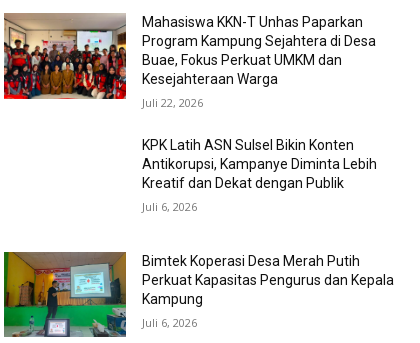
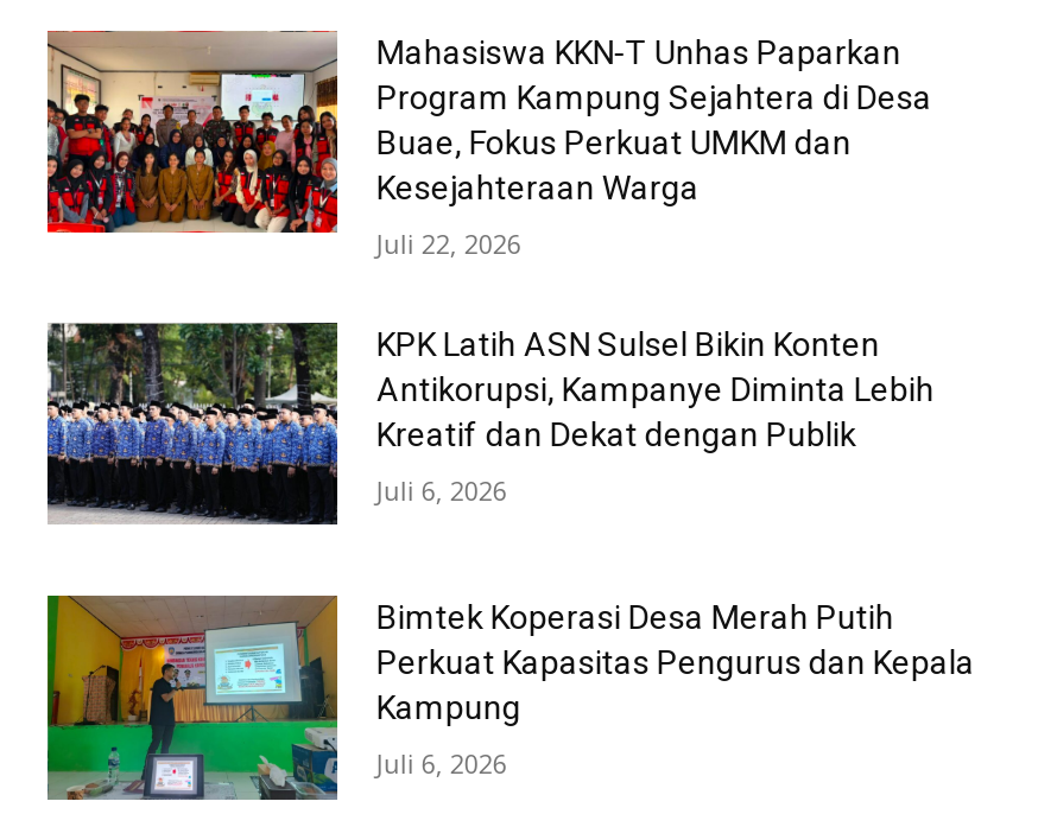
+ [image]
